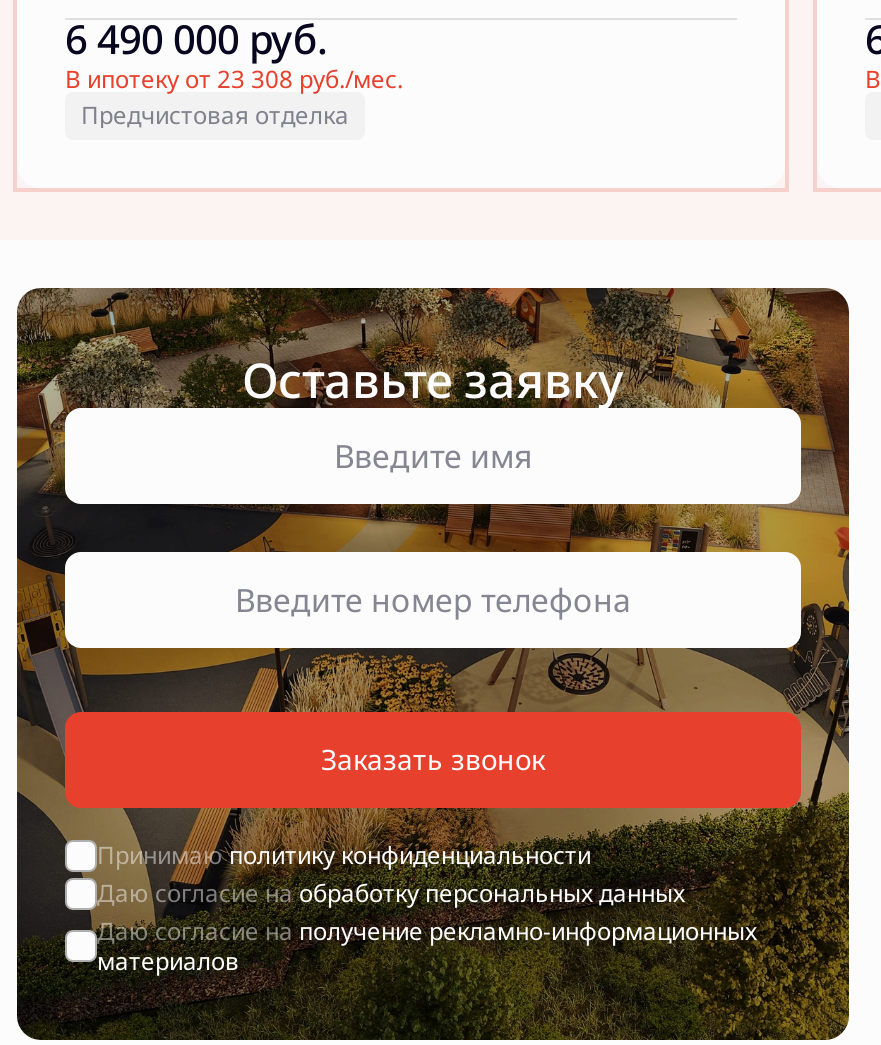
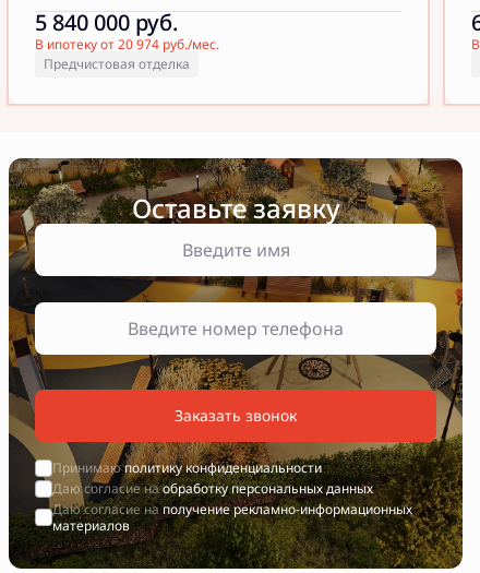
- 6 490 000 руб.
+ 5 840 000 руб.

- В ипотеку от 23 308 руб./мес.
+ В ипотеку от 20 974 руб./мес.
